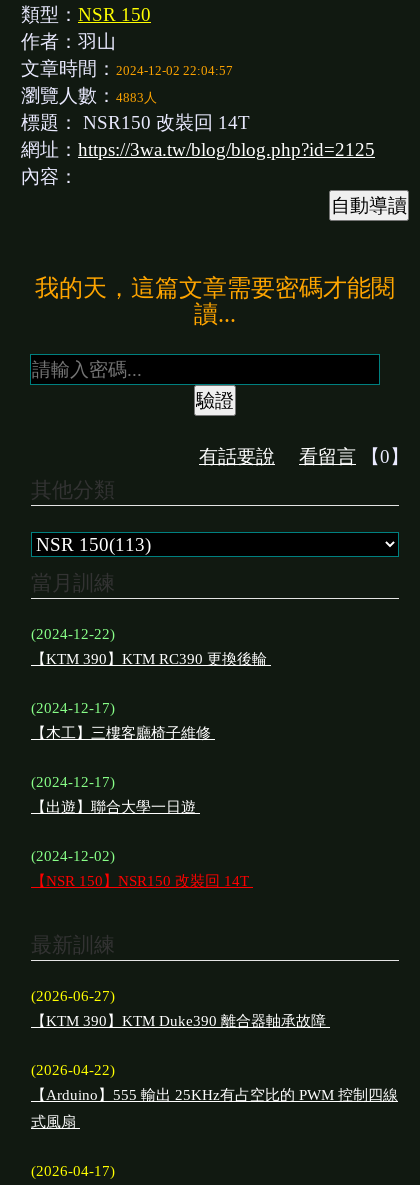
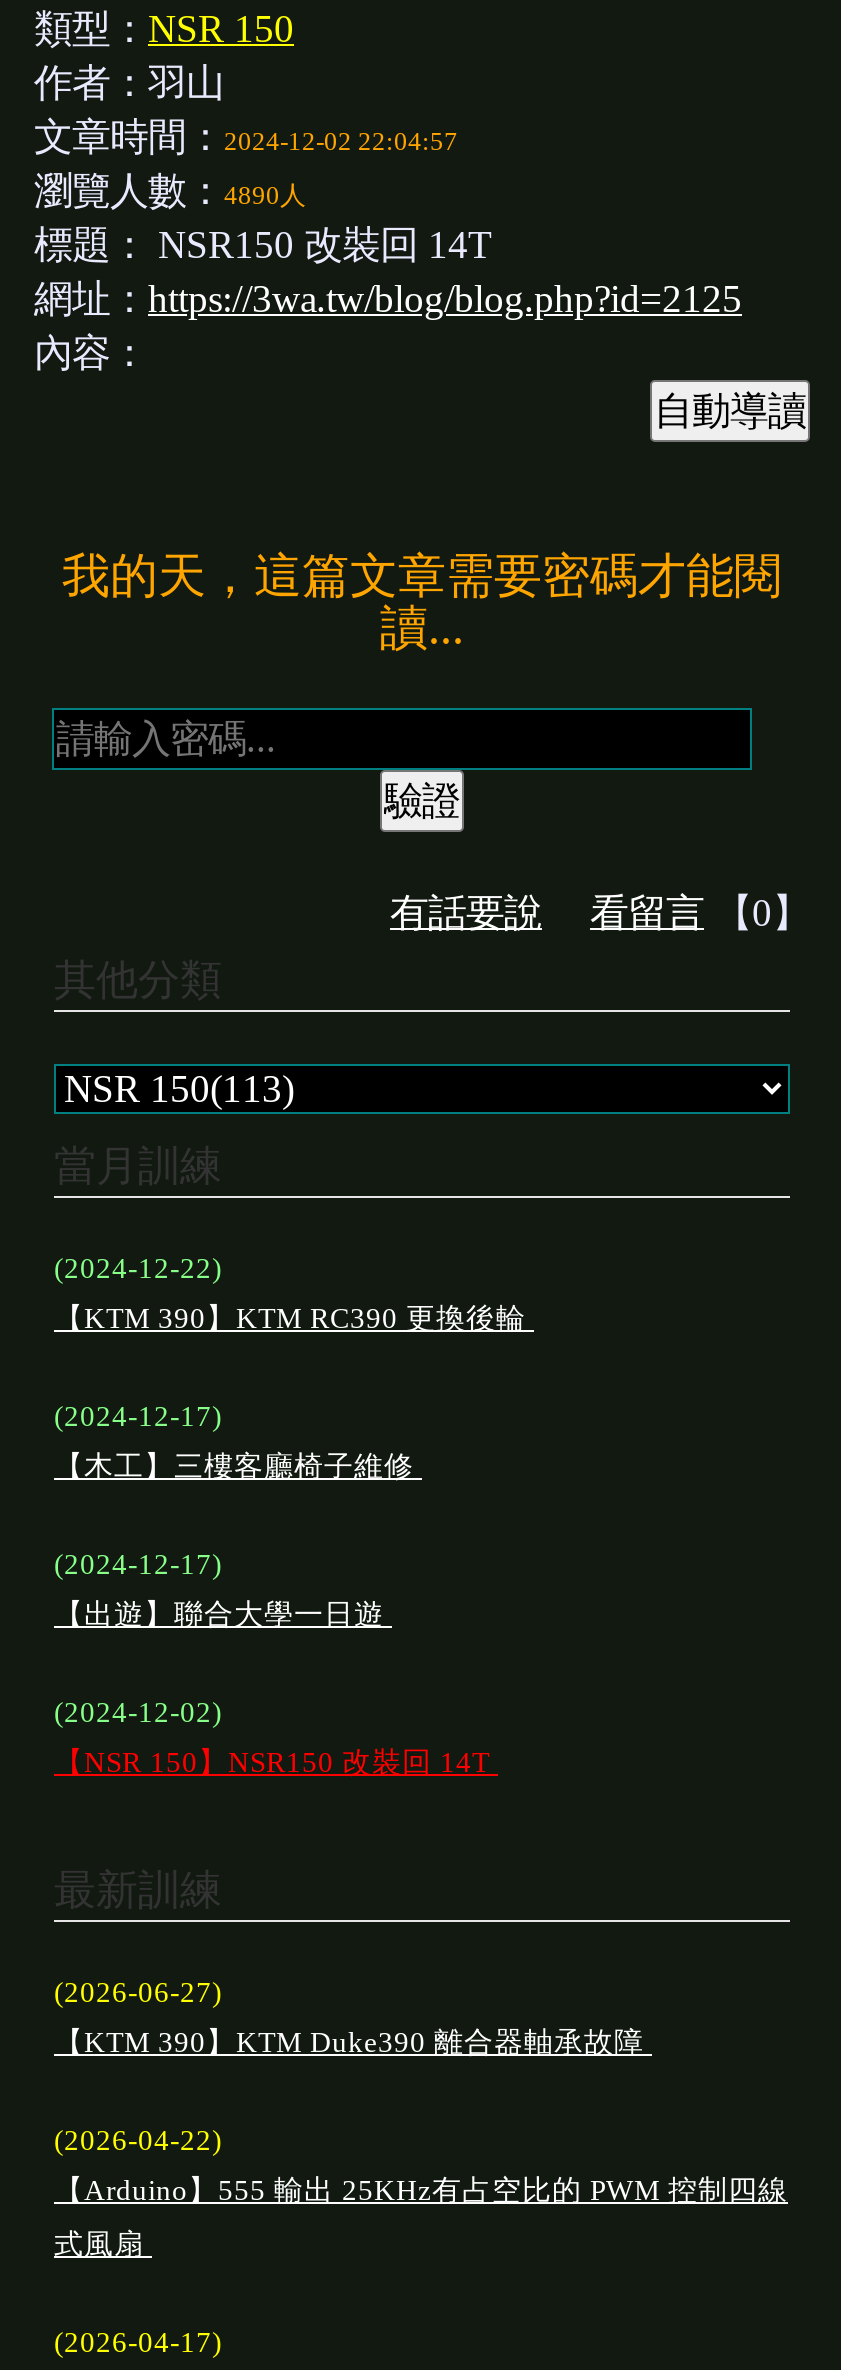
- 瀏覽人數：4883人
+ 瀏覽人數：4890人
